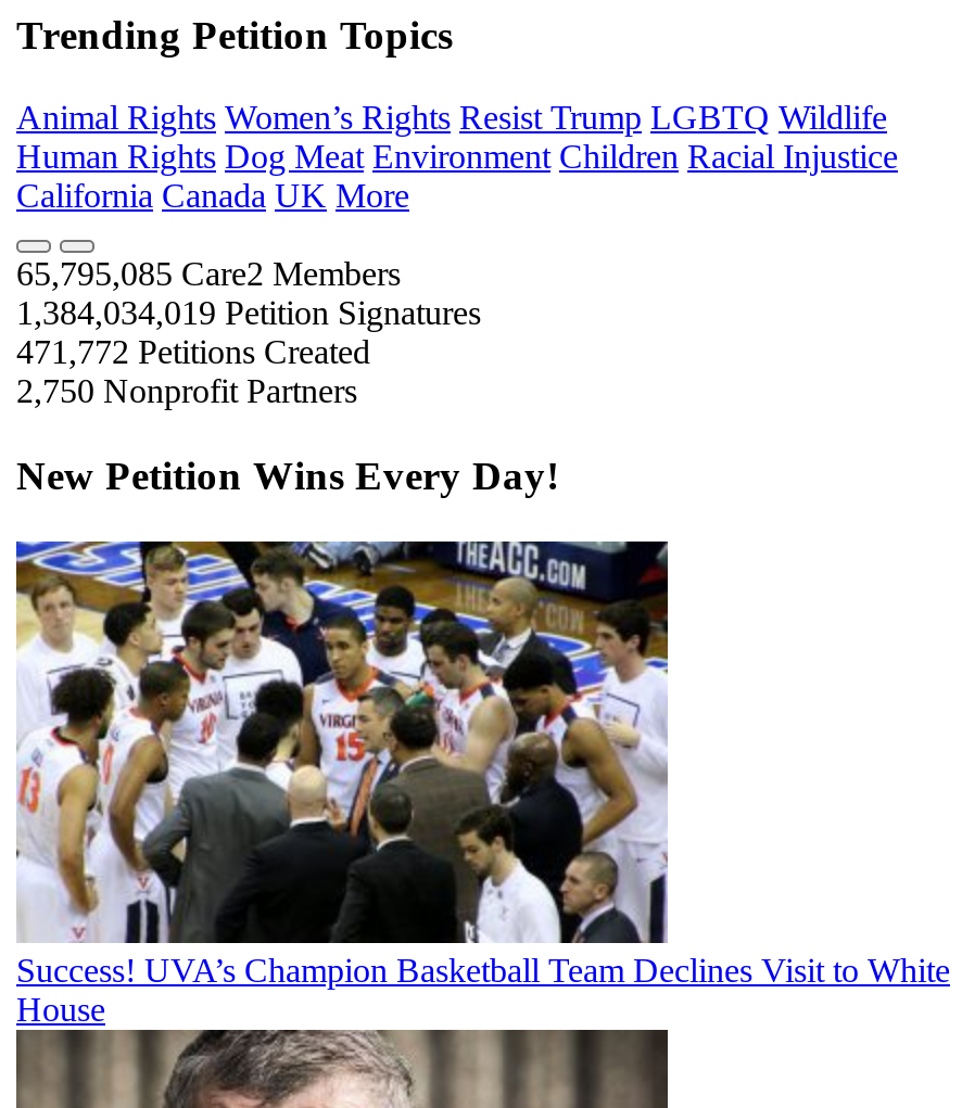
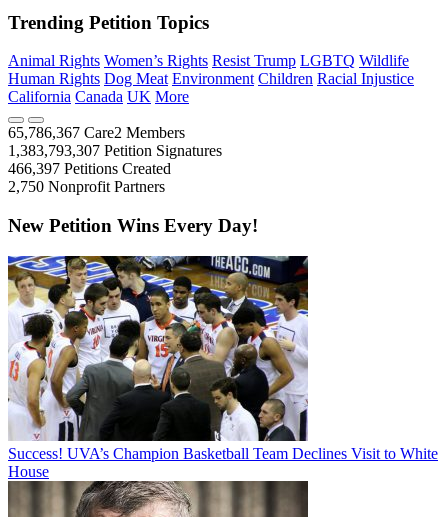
- 65,795,085 Care2 Members
+ 65,786,367 Care2 Members

- 1,384,034,019 Petition Signatures
+ 1,383,793,307 Petition Signatures

- 471,772 Petitions Created
+ 466,397 Petitions Created
